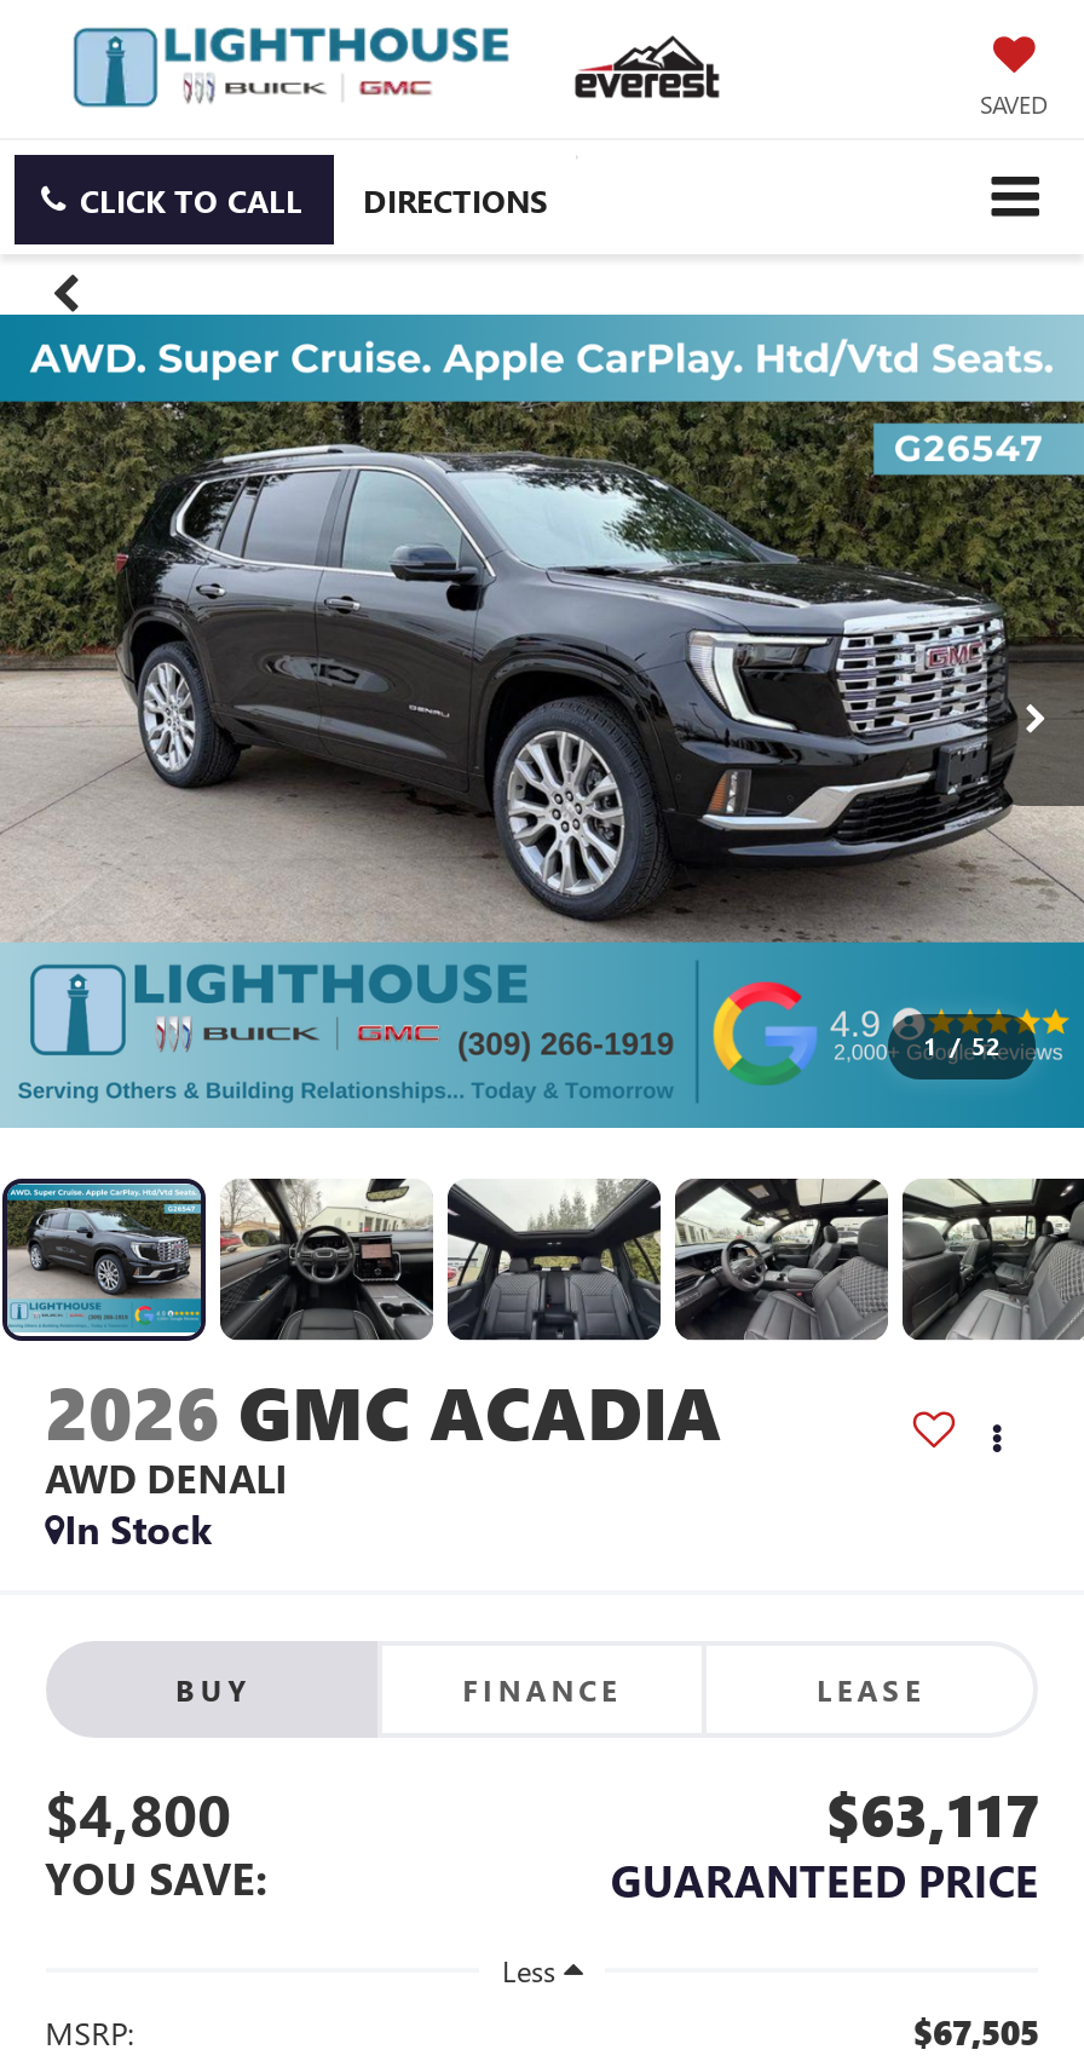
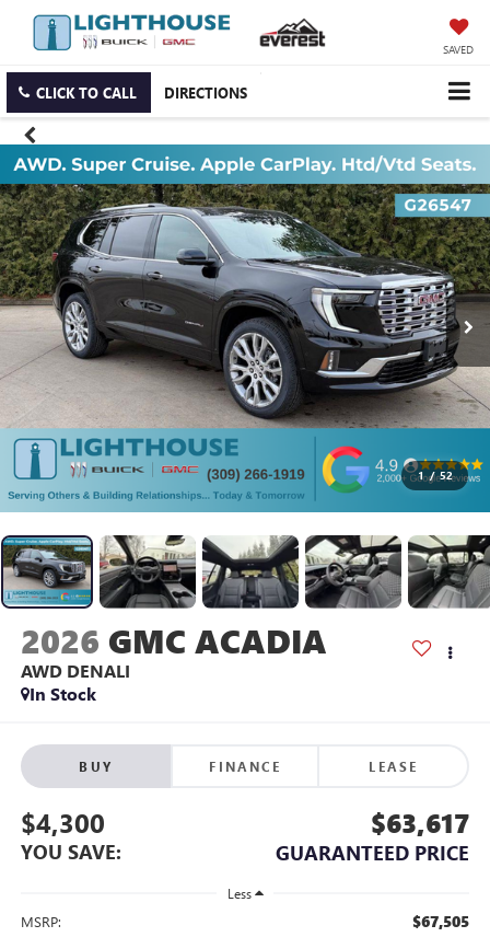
- $4,800
+ $4,300

- $63,117
+ $63,617
